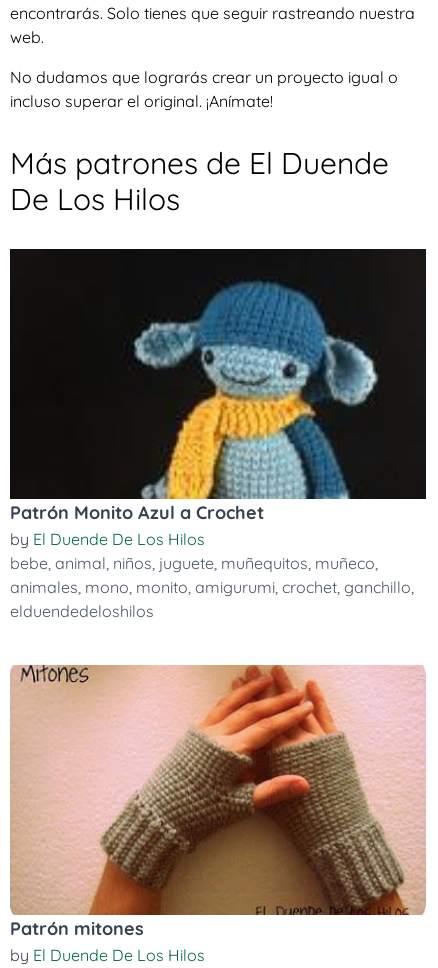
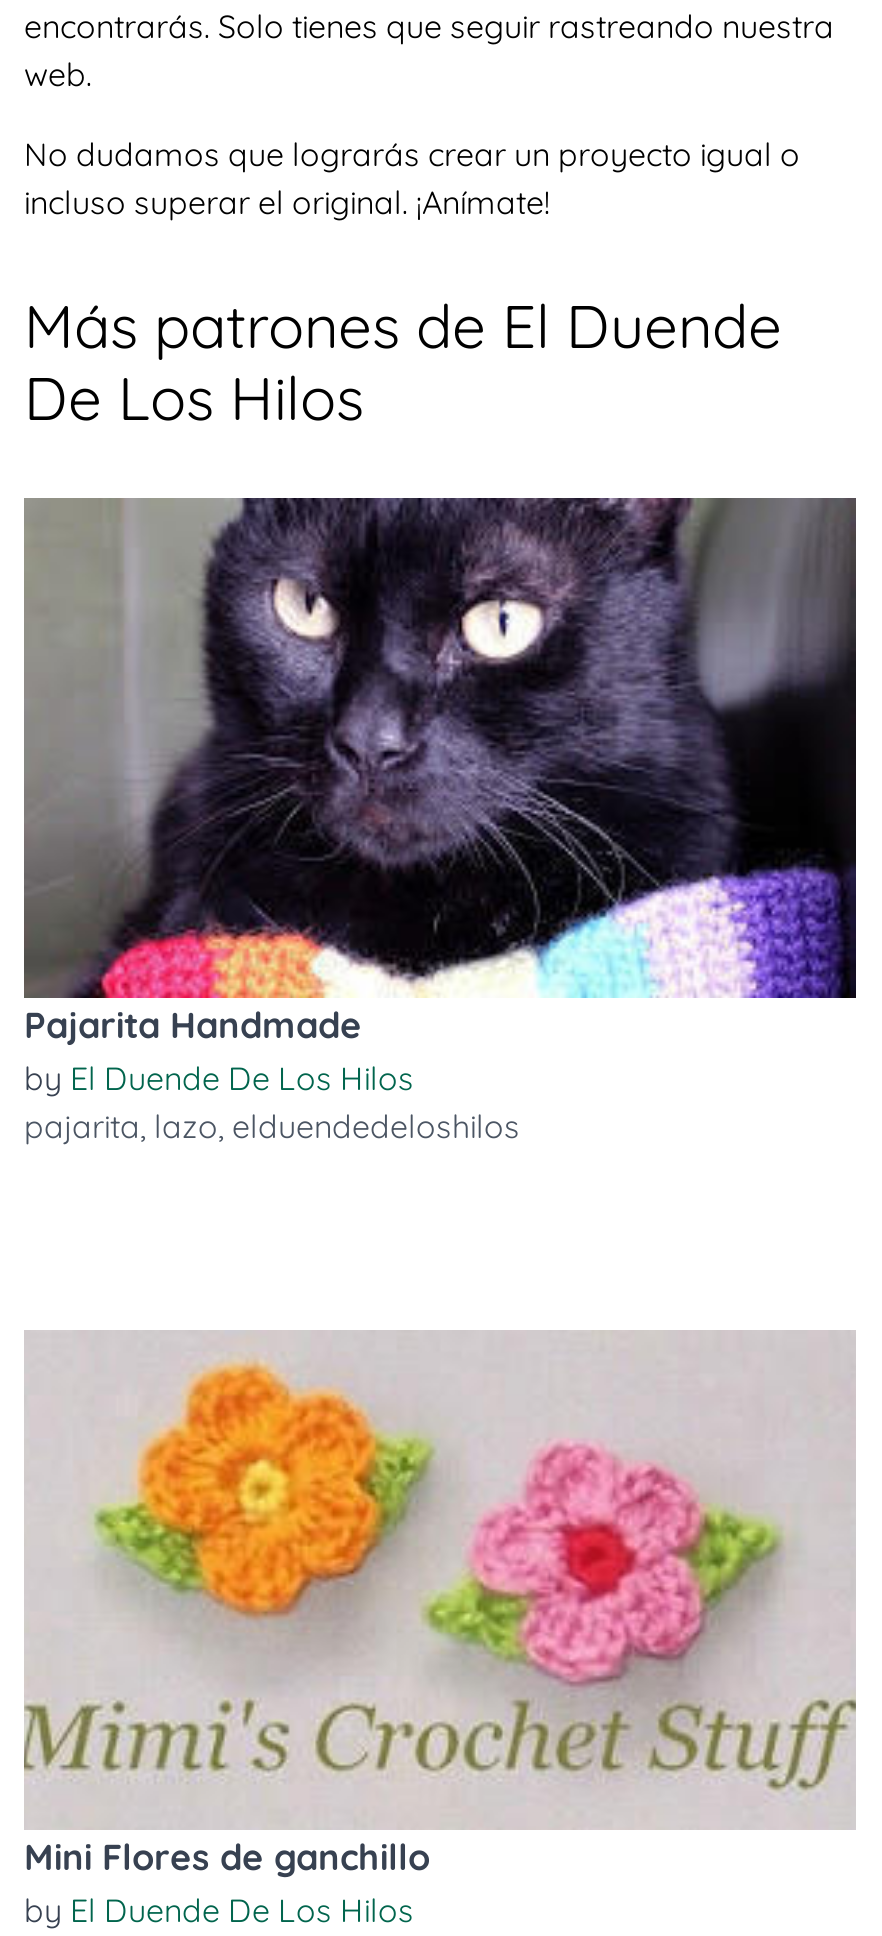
- [image]
- Patrón Monito Azul a Crochet
+ [image]
+ Pajarita Handmade

- bebe, animal, niños, juguete, muñequitos, muñeco,
- animales, mono, monito, amigurumi, crochet, ganchillo,
- elduendedeloshilos
+ pajarita, lazo, elduendedeloshilos

- [image]
- Patrón mitones
+ [image]
+ Mini Flores de ganchillo
